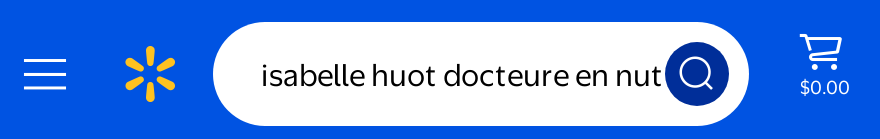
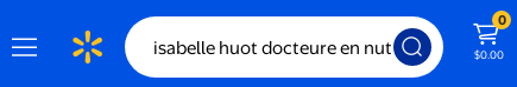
+ 0
